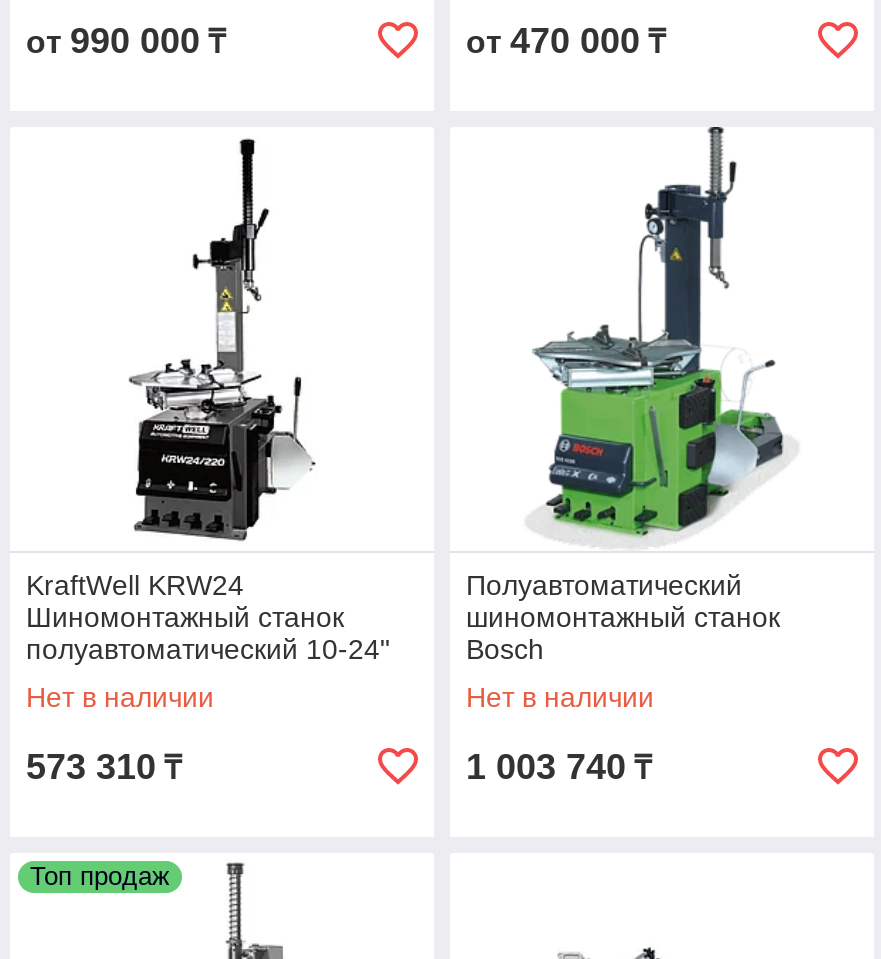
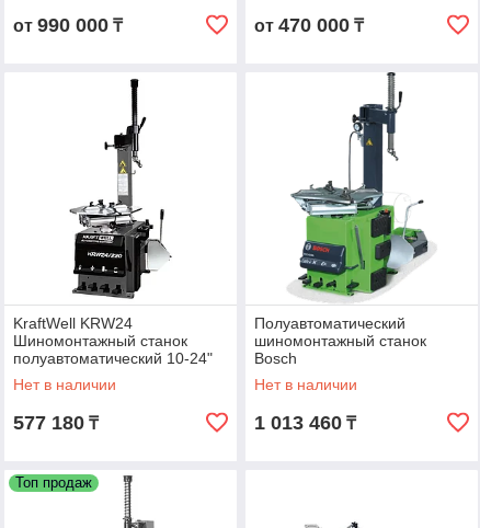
- 573 310 ₸
+ 577 180 ₸

- 1 003 740 ₸
+ 1 013 460 ₸
